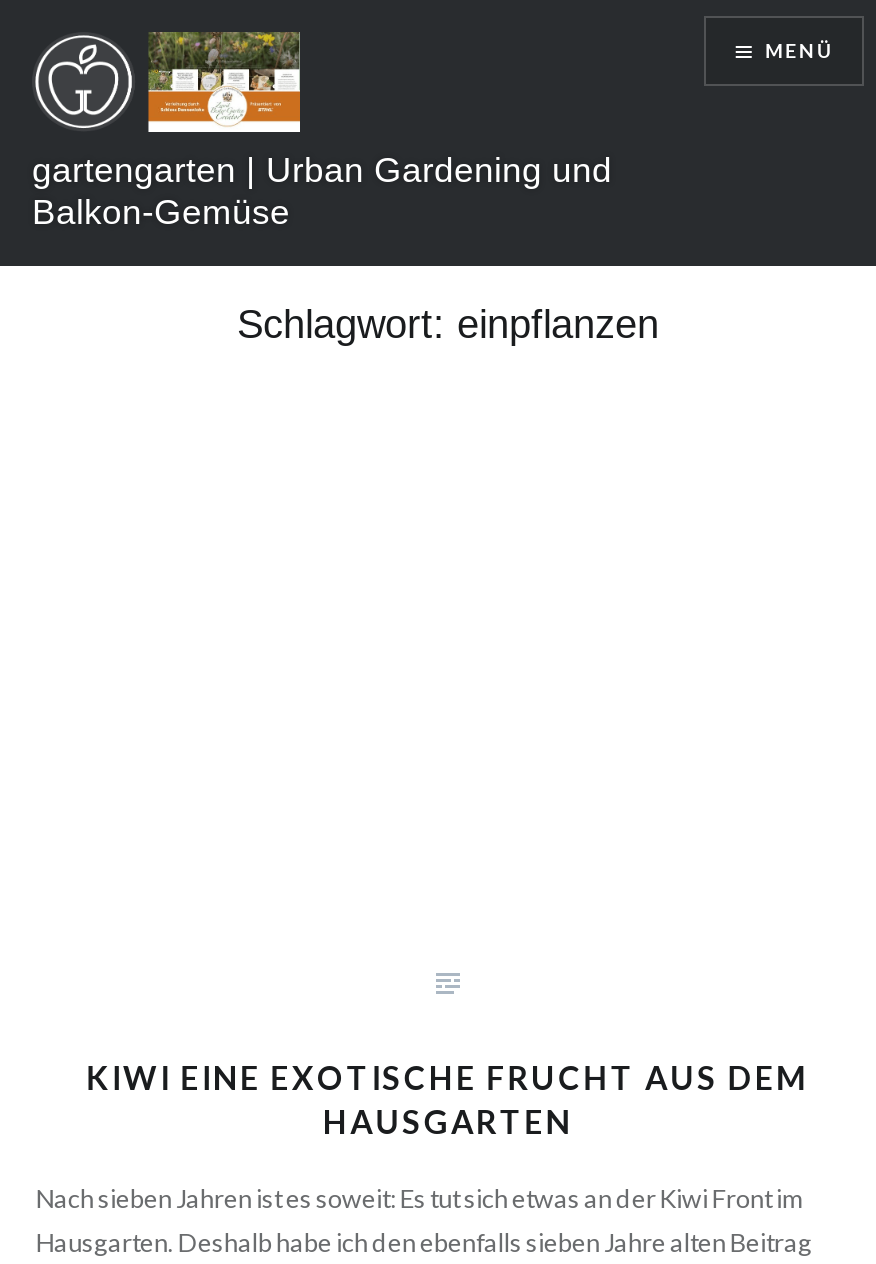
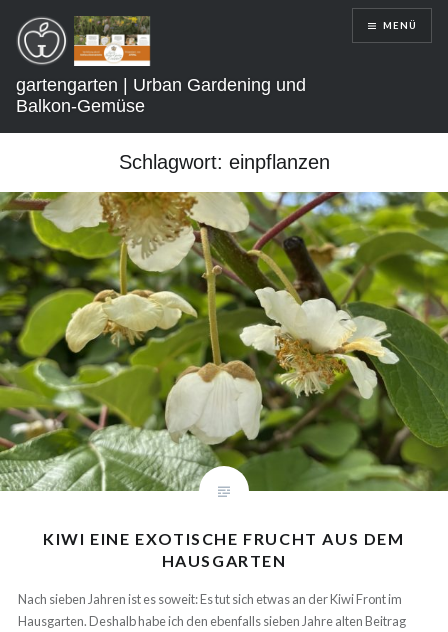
+ [image]
